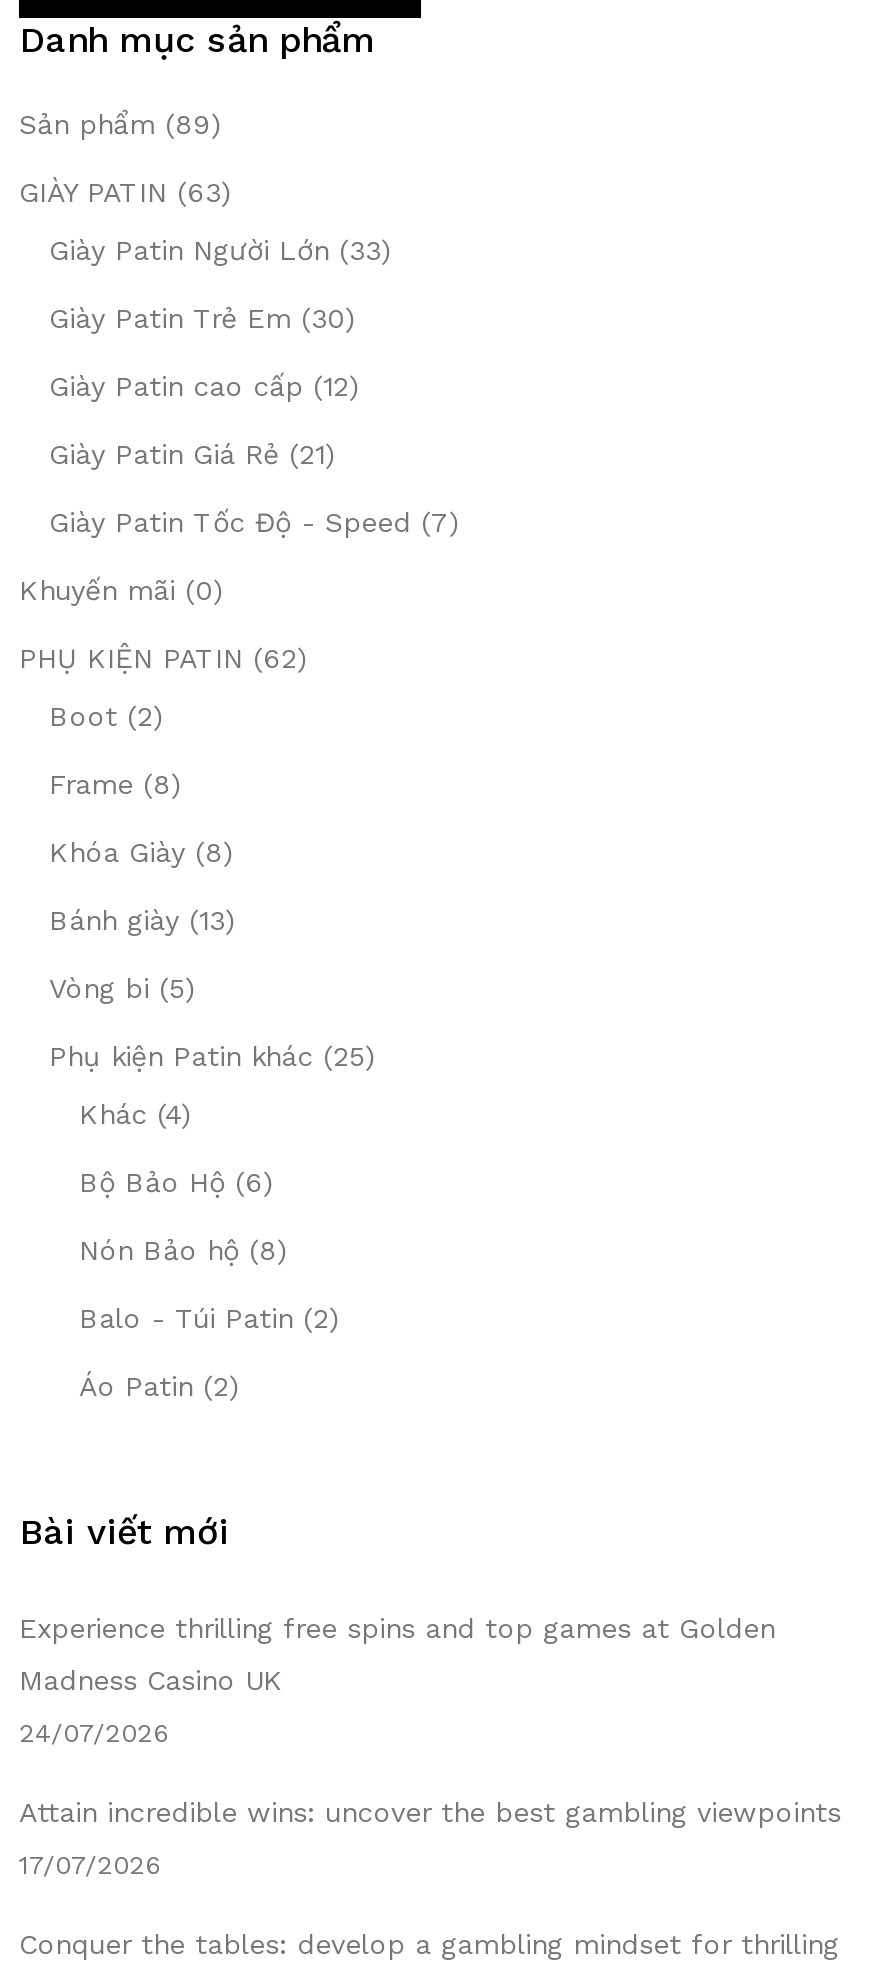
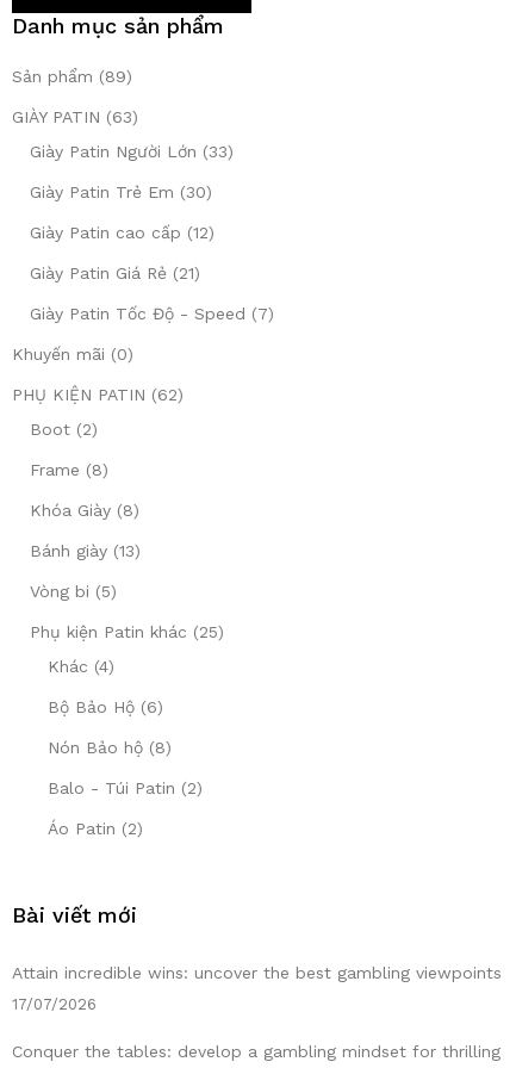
- Experience thrilling free spins and top games at Golden
- Madness Casino UK
- 24/07/2026
